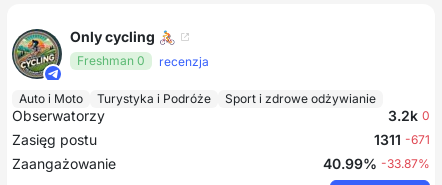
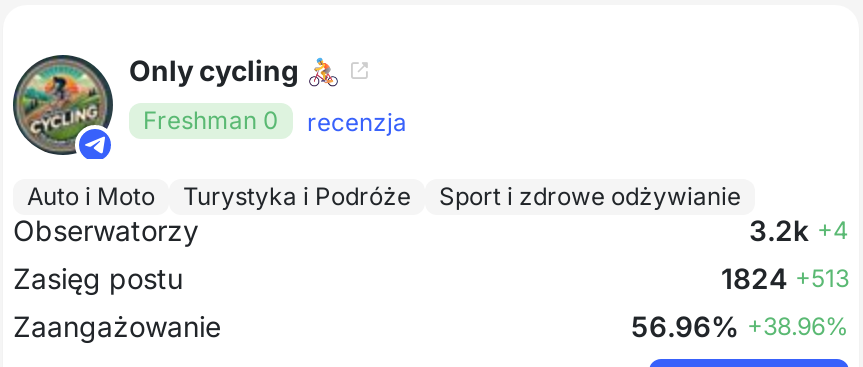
- 3.2k 0
+ 3.2k +4

- 1311 -671
+ 1824 +513

- 40.99% -33.87%
+ 56.96% +38.96%
